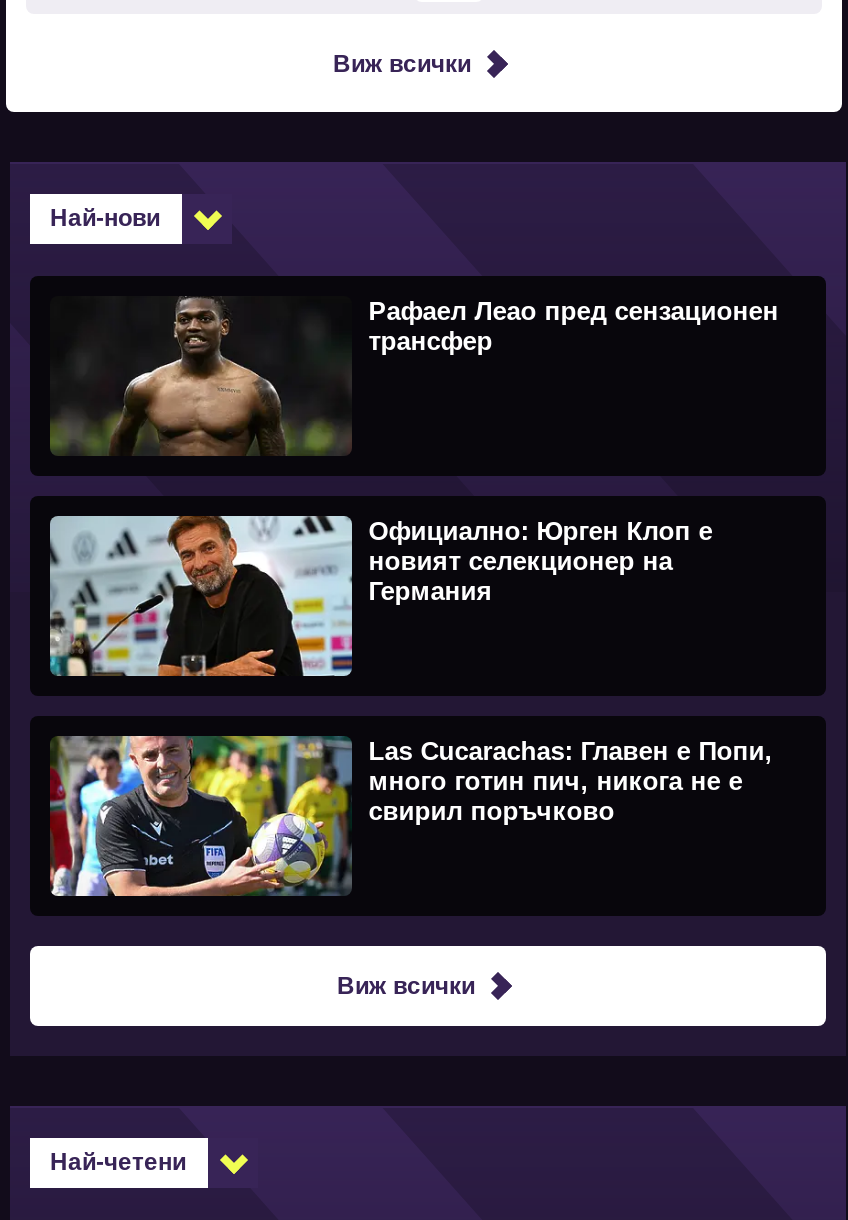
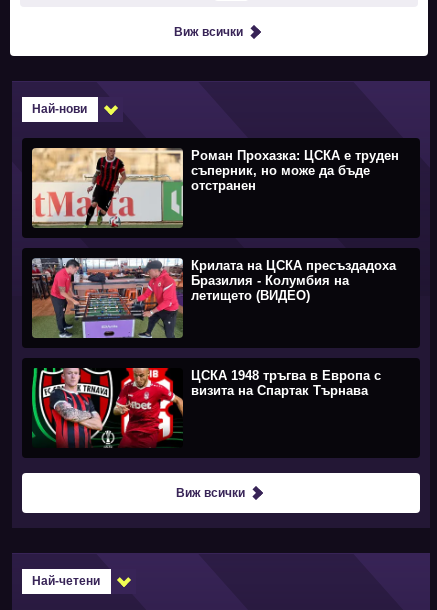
- [image]
- Рафаел Леао пред сензационен
- трансфер
+ [image]
+ Роман Прохазка: ЦСКА е труден
+ съперник, но може да бъде
+ отстранен

- [image]
- Официално: Юрген Клоп е
- новият селекционер на
- Германия
+ [image]
+ Крилата на ЦСКА пресъздадоха
+ Бразилия - Колумбия на
+ летището (ВИДЕО)

- [image]
- Las Cucarachas: Главен е Попи,
- много готин пич, никога не е
- свирил поръчково
+ [image]
+ ЦСКА 1948 тръгва в Европа с
+ визита на Спартак Търнава
